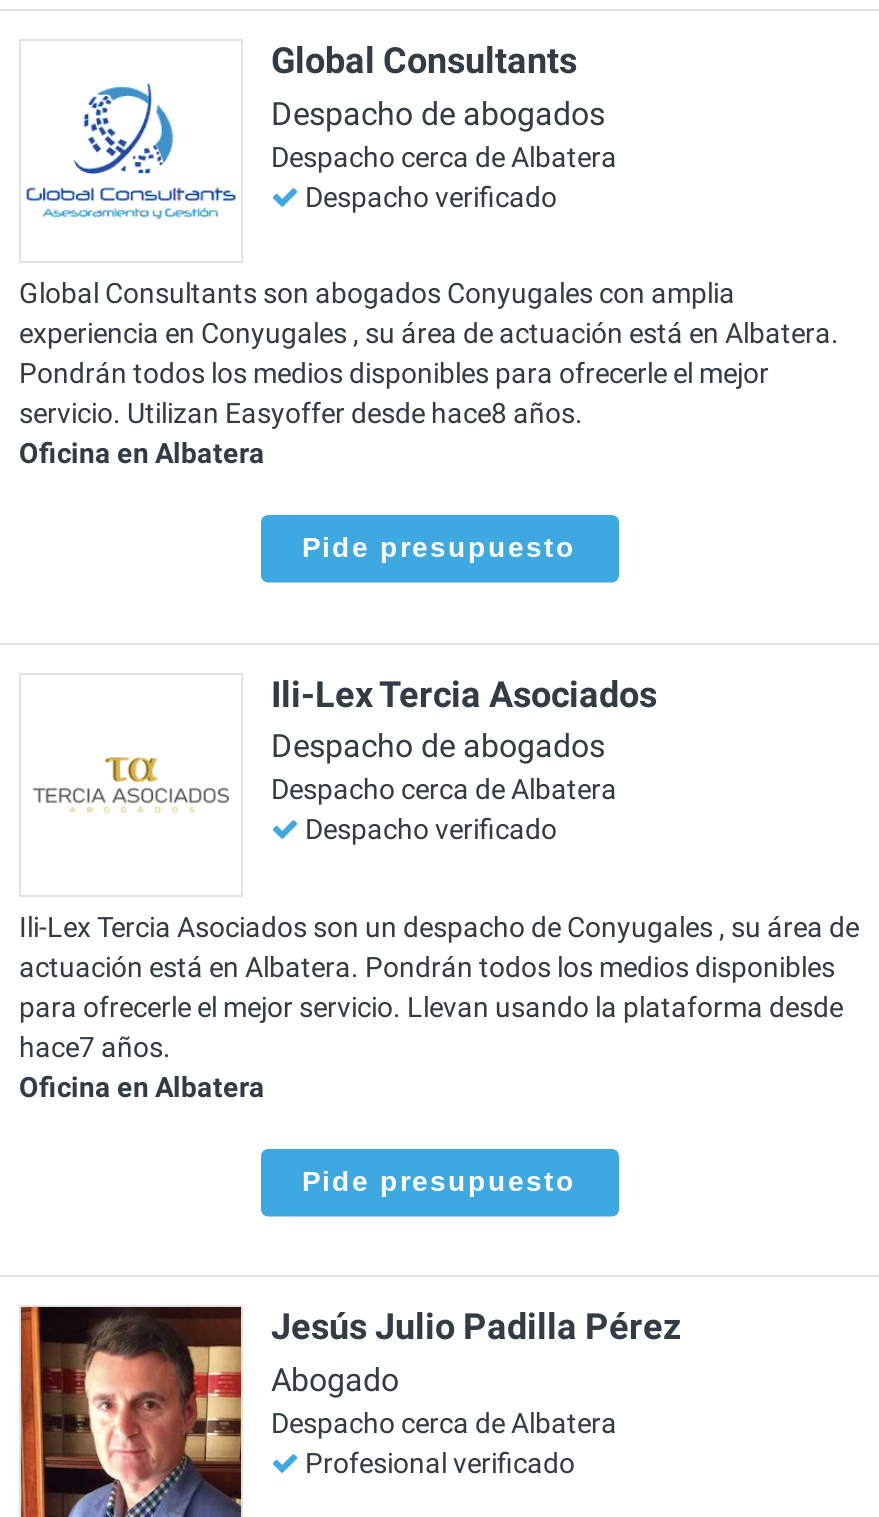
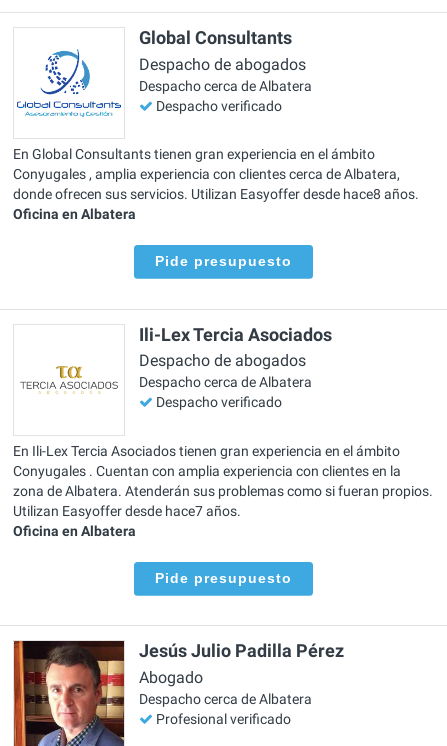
- Global Consultants son abogados Conyugales con amplia
- experiencia en Conyugales , su área de actuación está en Albatera.
- Pondrán todos los medios disponibles para ofrecerle el mejor
- servicio. Utilizan Easyoffer desde hace8 años.
+ En Global Consultants tienen gran experiencia en el ámbito
+ Conyugales , amplia experiencia con clientes cerca de Albatera,
+ donde ofrecen sus servicios. Utilizan Easyoffer desde hace8 años.

- Ili-Lex Tercia Asociados son un despacho de Conyugales , su área de
- actuación está en Albatera. Pondrán todos los medios disponibles
- para ofrecerle el mejor servicio. Llevan usando la plataforma desde
- hace7 años.
+ En Ili-Lex Tercia Asociados tienen gran experiencia en el ámbito
+ Conyugales . Cuentan con amplia experiencia con clientes en la
+ zona de Albatera. Atenderán sus problemas como si fueran propios.
+ Utilizan Easyoffer desde hace7 años.
